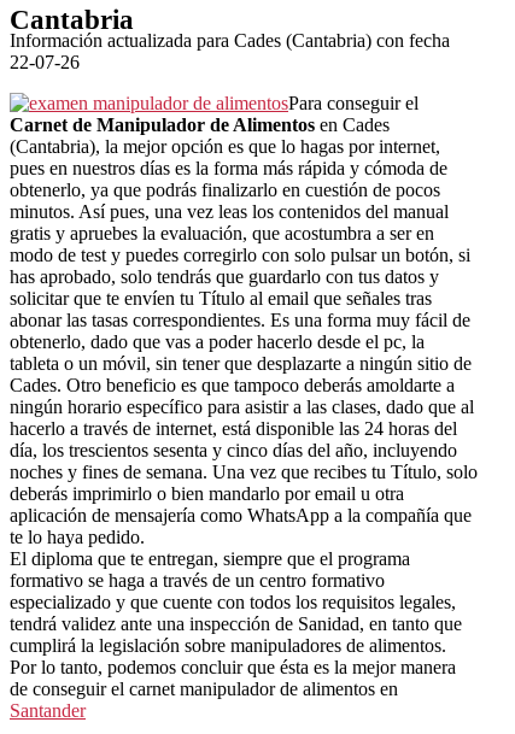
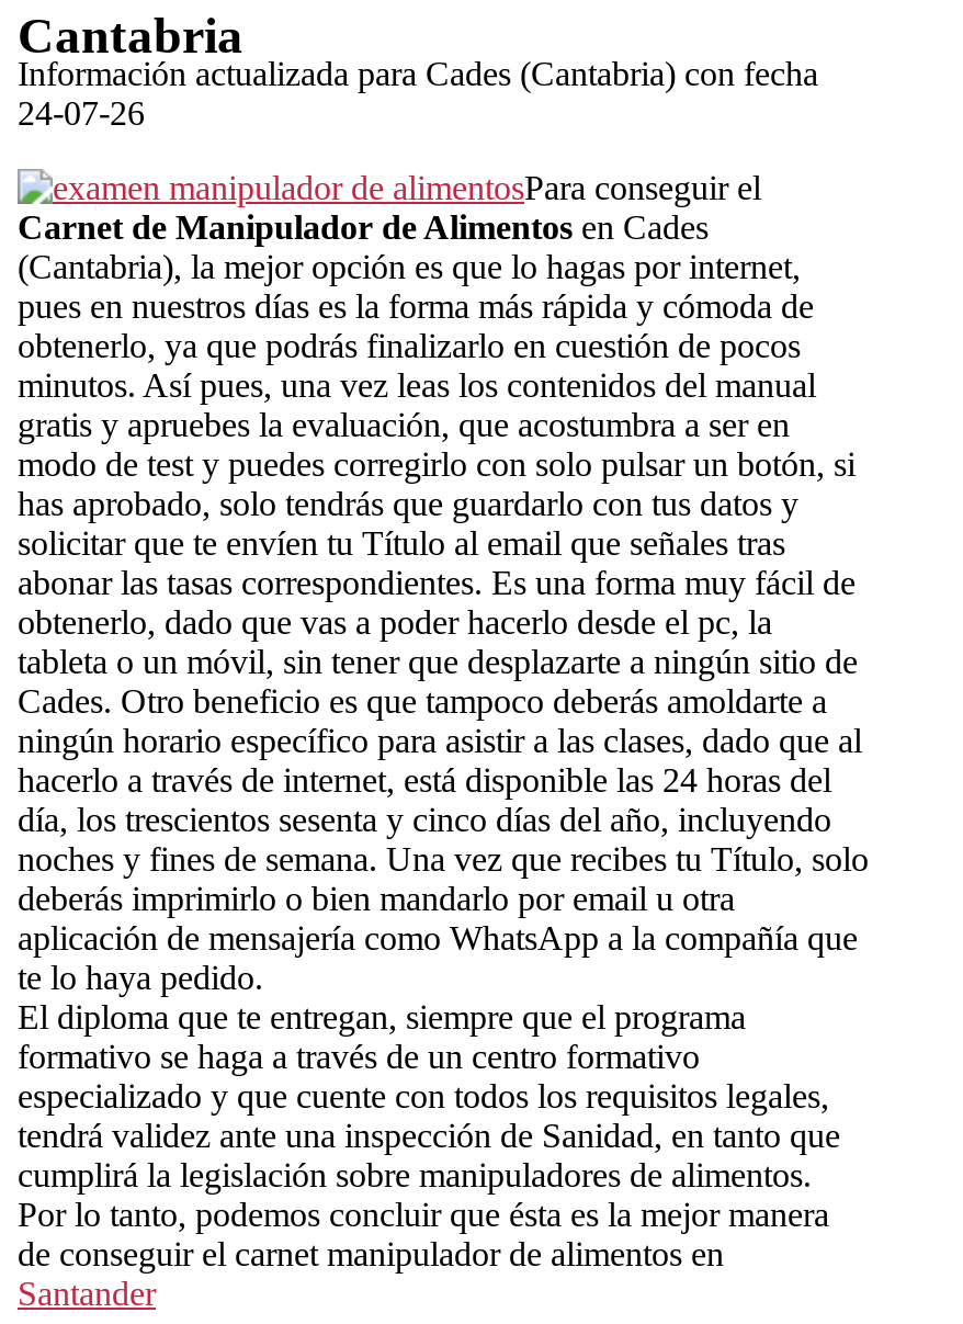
- 22-07-26
+ 24-07-26
